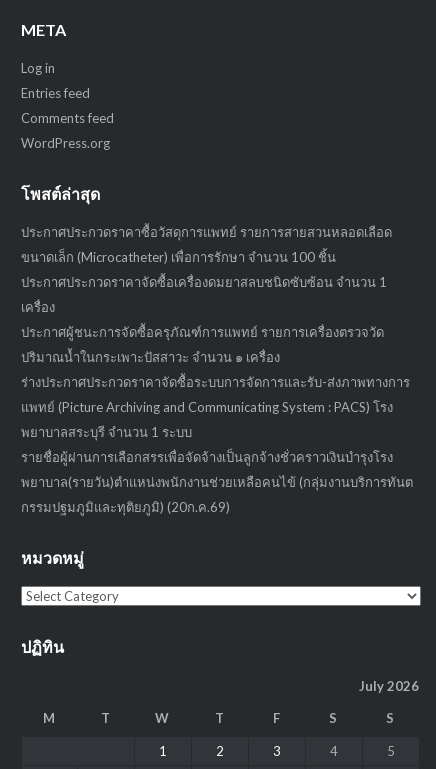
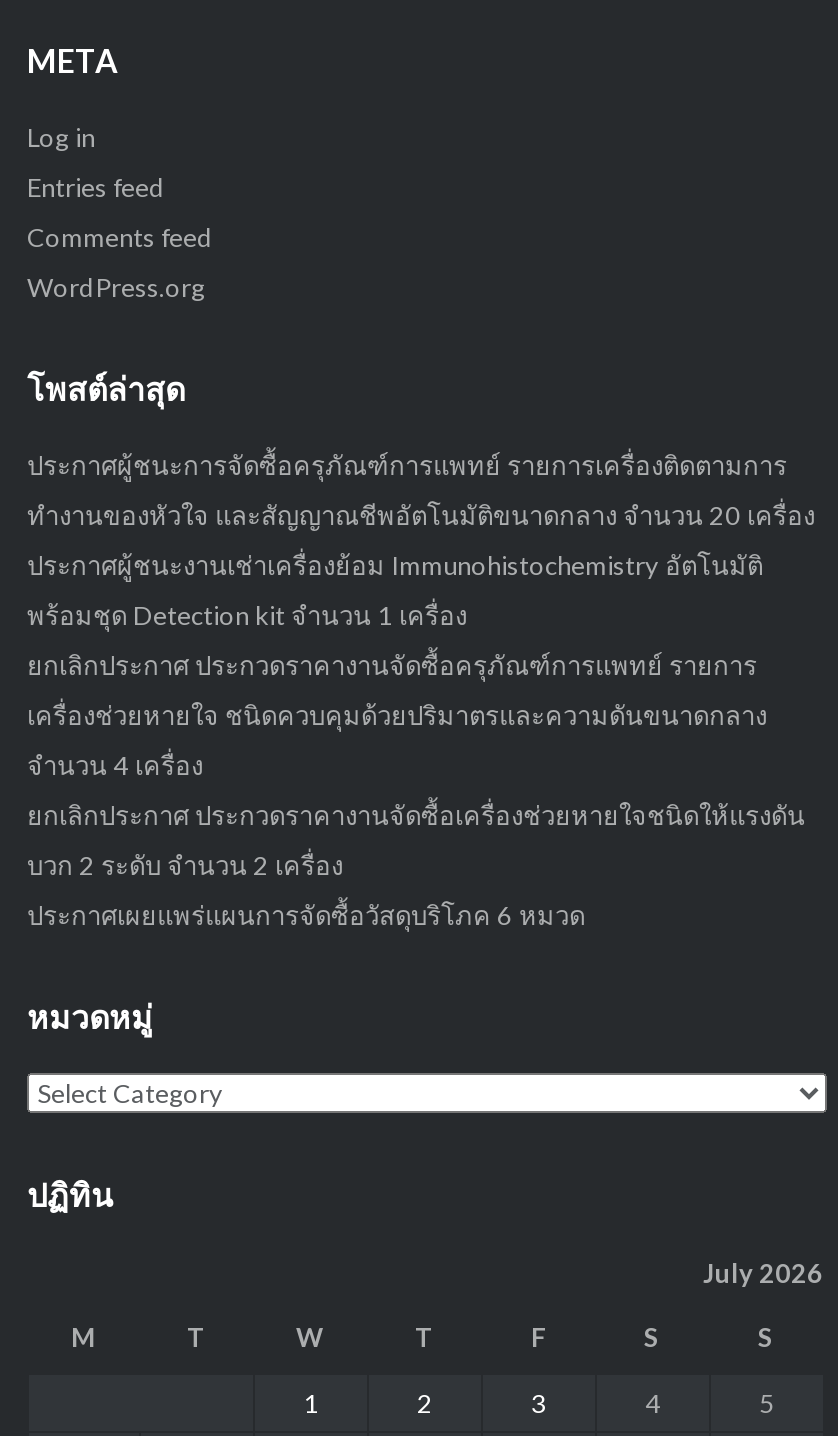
- ประกาศประกวดราคาซื้อวัสดุการแพทย์ รายการสายสวนหลอดเลือด
- ขนาดเล็ก (Microcatheter) เพื่อการรักษา จำนวน 100 ชิ้น
- ประกาศประกวดราคาจัดซื้อเครื่องดมยาสลบชนิดซับซ้อน จำนวน 1
- เครื่อง
- ประกาศผู้ชนะการจัดซื้อครุภัณฑ์การแพทย์ รายการเครื่องตรวจวัด
- ปริมาณน้ำในกระเพาะปัสสาวะ จำนวน ๑ เครื่อง
- ร่างประกาศประกวดราคาจัดซื้อระบบการจัดการและรับ-ส่งภาพทางการ
- แพทย์ (Picture Archiving and Communicating System : PACS) โรง
- พยาบาลสระบุรี จำนวน 1 ระบบ
- รายชื่อผู้ผ่านการเลือกสรรเพื่อจัดจ้างเป็นลูกจ้างชั่วคราวเงินบำรุงโรง
- พยาบาล(รายวัน)ตำแหน่งพนักงานช่วยเหลือคนไข้ (กลุ่มงานบริการทันต
- กรรมปฐมภูมิและทุติยภูมิ) (20ก.ค.69)
+ ประกาศผู้ชนะการจัดซื้อครุภัณฑ์การแพทย์ รายการเครื่องติดตามการ
+ ทำงานของหัวใจ และสัญญาณชีพอัตโนมัติขนาดกลาง จำนวน 20 เครื่อง
+ ประกาศผู้ชนะงานเช่าเครื่องย้อม Immunohistochemistry อัตโนมัติ
+ พร้อมชุด Detection kit จำนวน 1 เครื่อง
+ ยกเลิกประกาศ ประกวดราคางานจัดซื้อครุภัณฑ์การแพทย์ รายการ
+ เครื่องช่วยหายใจ ชนิดควบคุมด้วยปริมาตรและความดันขนาดกลาง
+ จำนวน 4 เครื่อง
+ ยกเลิกประกาศ ประกวดราคางานจัดซื้อเครื่องช่วยหายใจชนิดให้แรงดัน
+ บวก 2 ระดับ จำนวน 2 เครื่อง
+ ประกาศเผยแพร่แผนการจัดซื้อวัสดุบริโภค 6 หมวด
